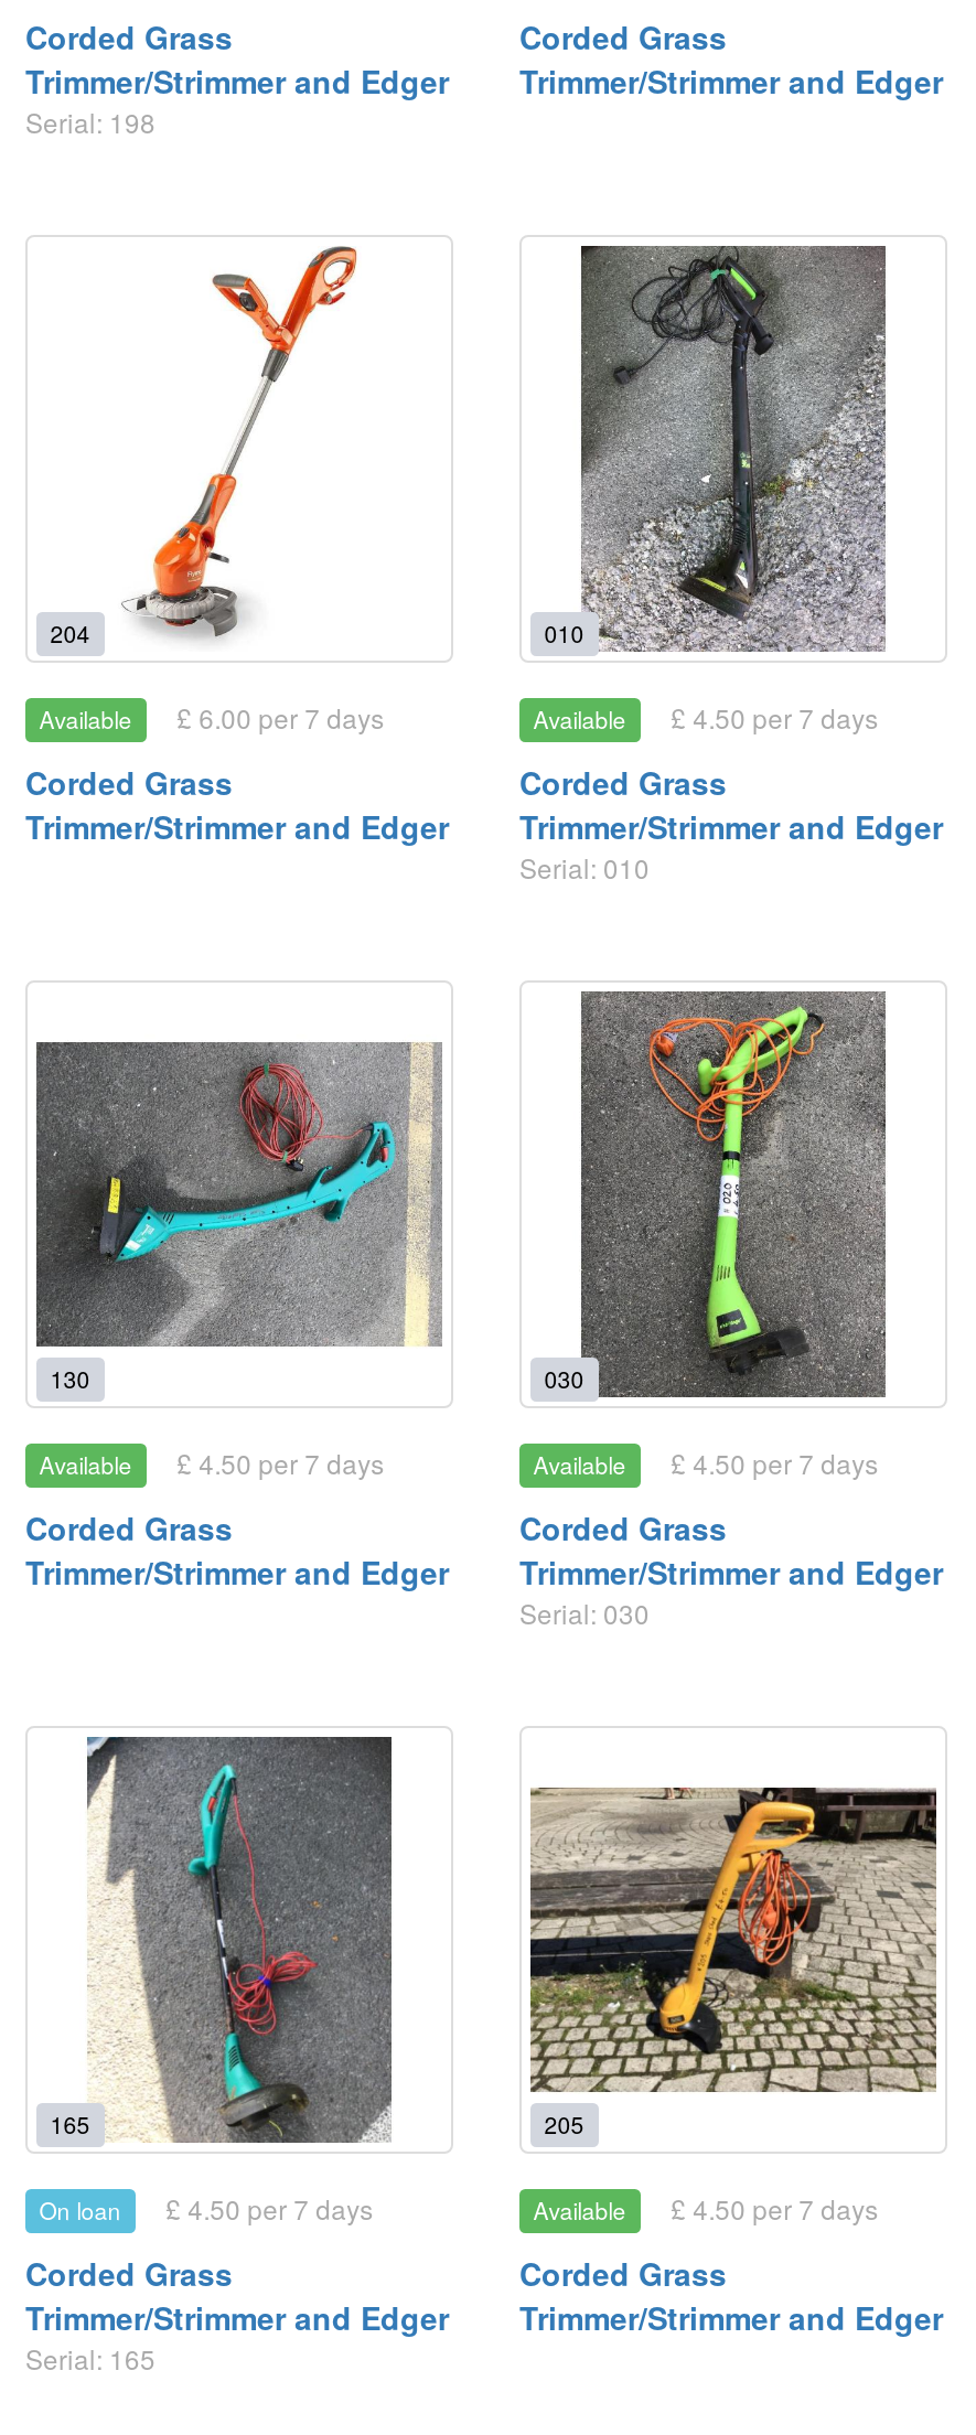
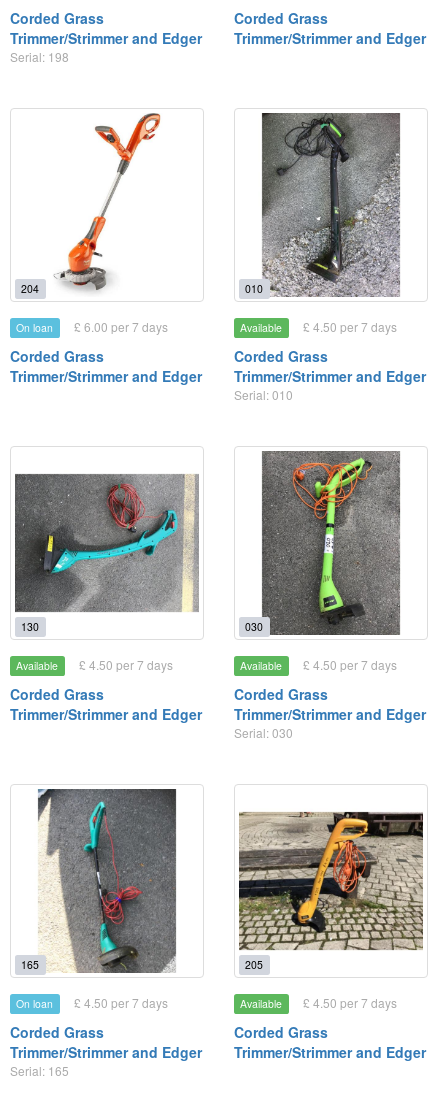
- Available
+ On loan
